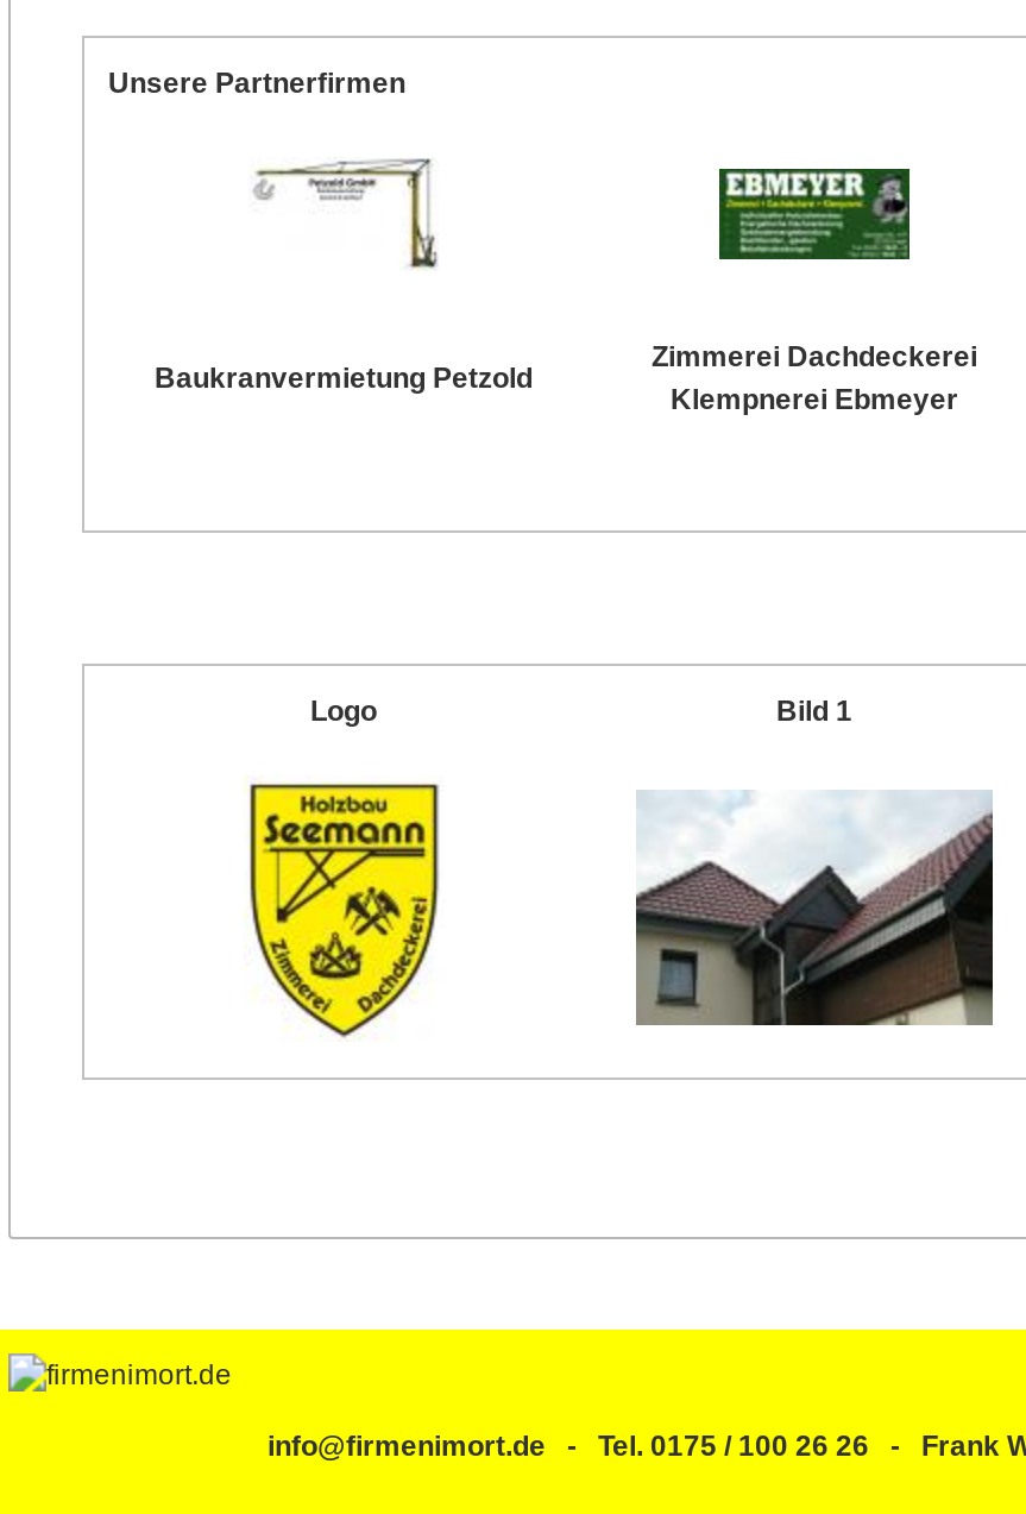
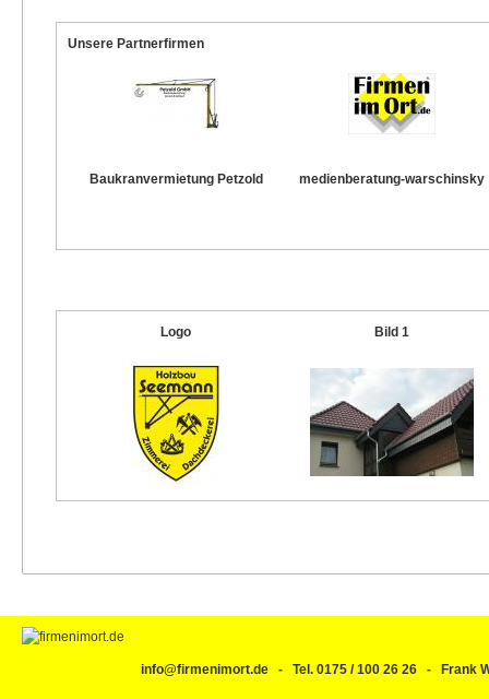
- [image]
- Zimmerei Dachdeckerei
- Klempnerei Ebmeyer
+ [image]
+ medienberatung-warschinsky
